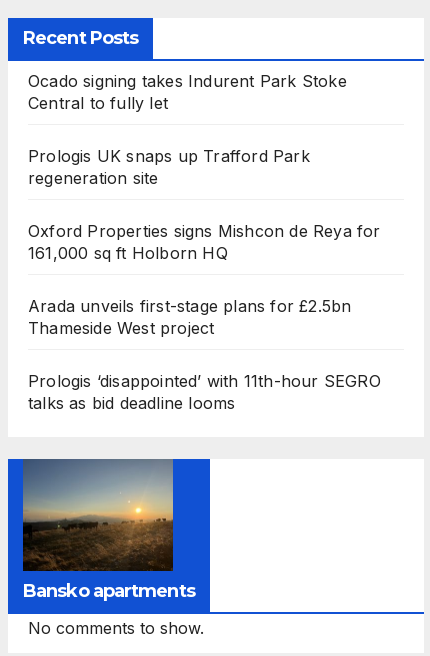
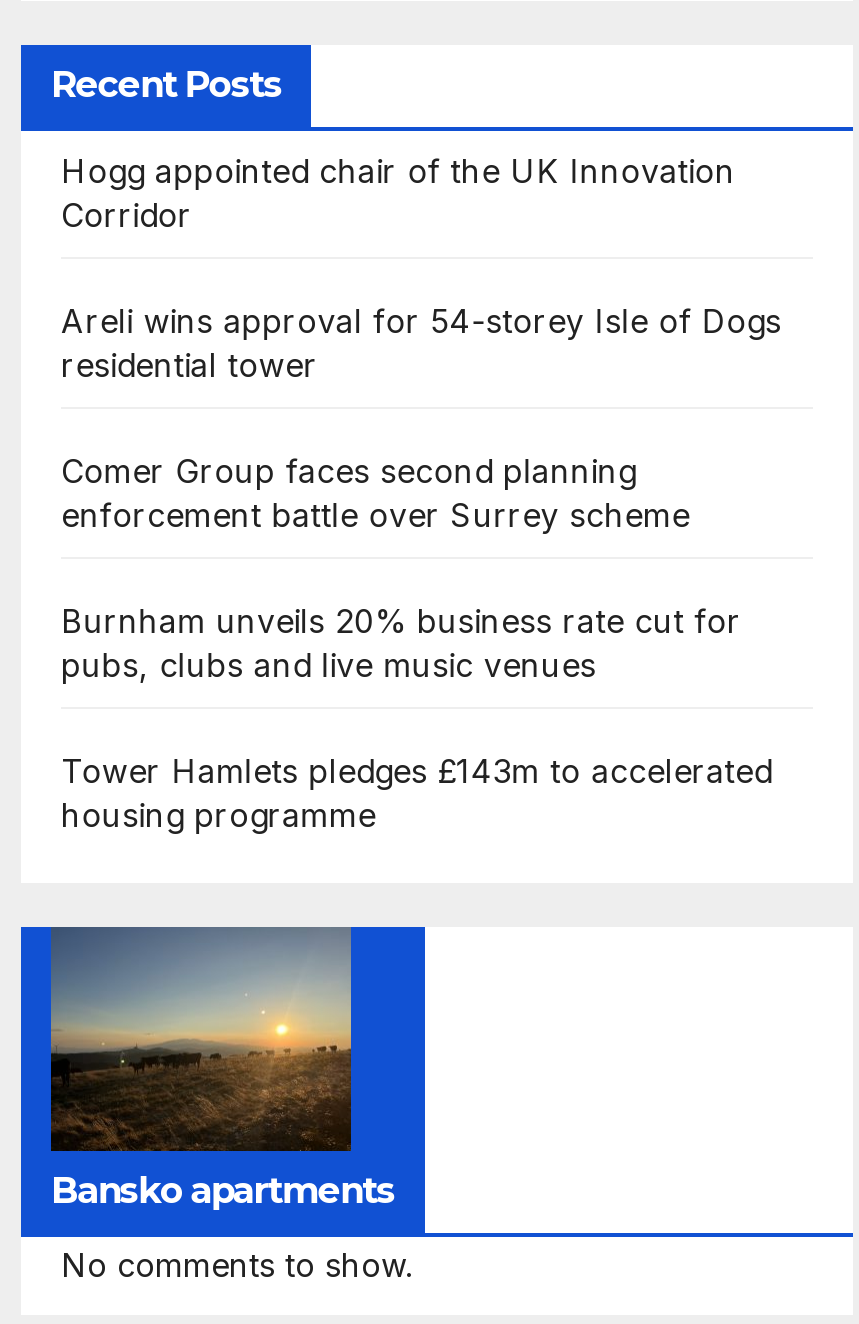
- Ocado signing takes Indurent Park Stoke
- Central to fully let
+ Hogg appointed chair of the UK Innovation
+ Corridor

- Prologis UK snaps up Trafford Park
- regeneration site
+ Areli wins approval for 54-storey Isle of Dogs
+ residential tower

- Oxford Properties signs Mishcon de Reya for
- 161,000 sq ft Holborn HQ
+ Comer Group faces second planning
+ enforcement battle over Surrey scheme

- Arada unveils first-stage plans for £2.5bn
- Thameside West project
+ Burnham unveils 20% business rate cut for
+ pubs, clubs and live music venues

- Prologis ‘disappointed’ with 11th-hour SEGRO
- talks as bid deadline looms
+ Tower Hamlets pledges £143m to accelerated
+ housing programme
